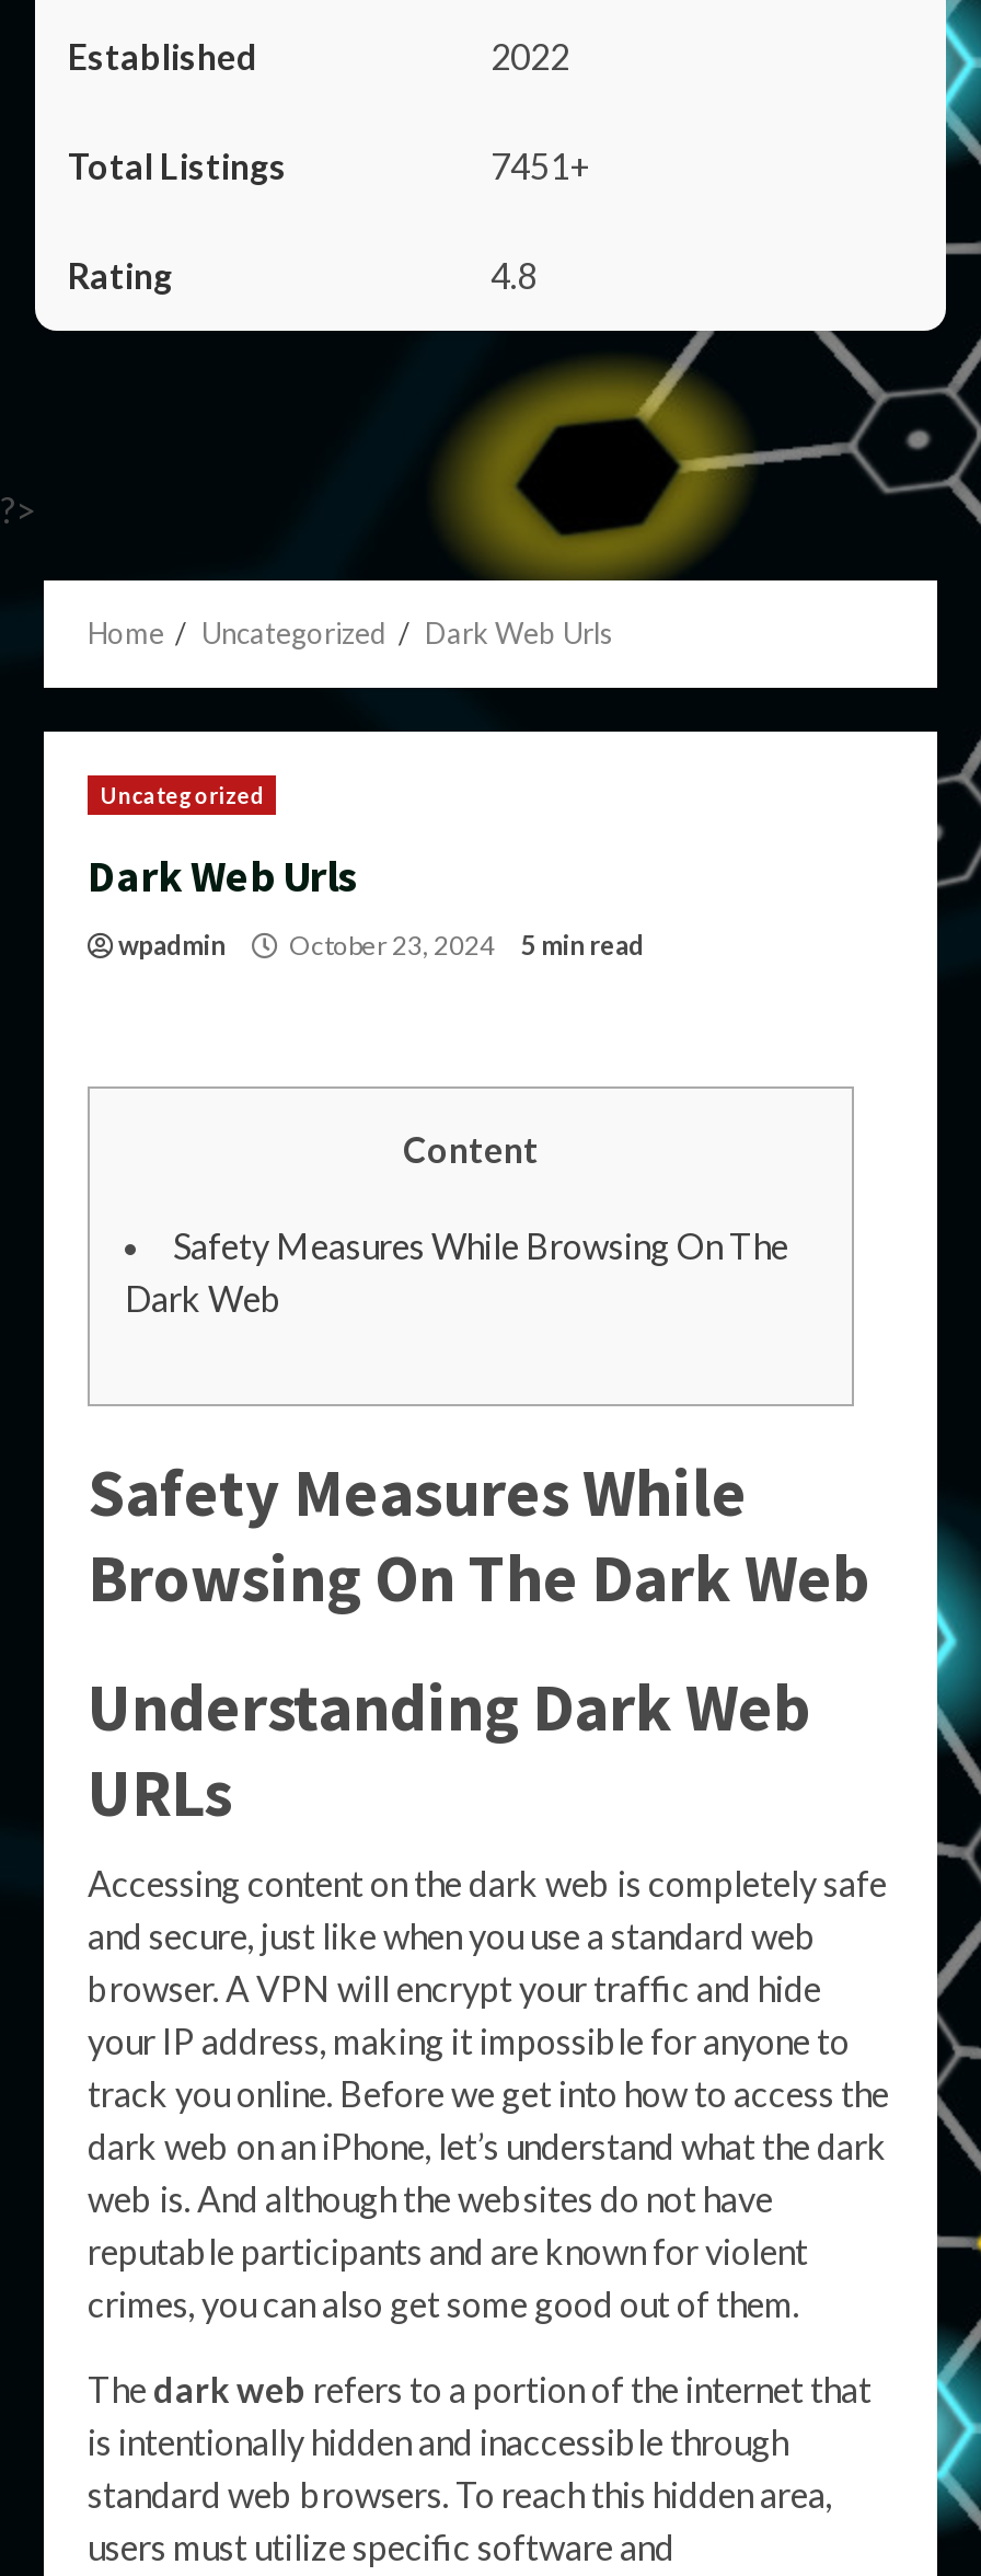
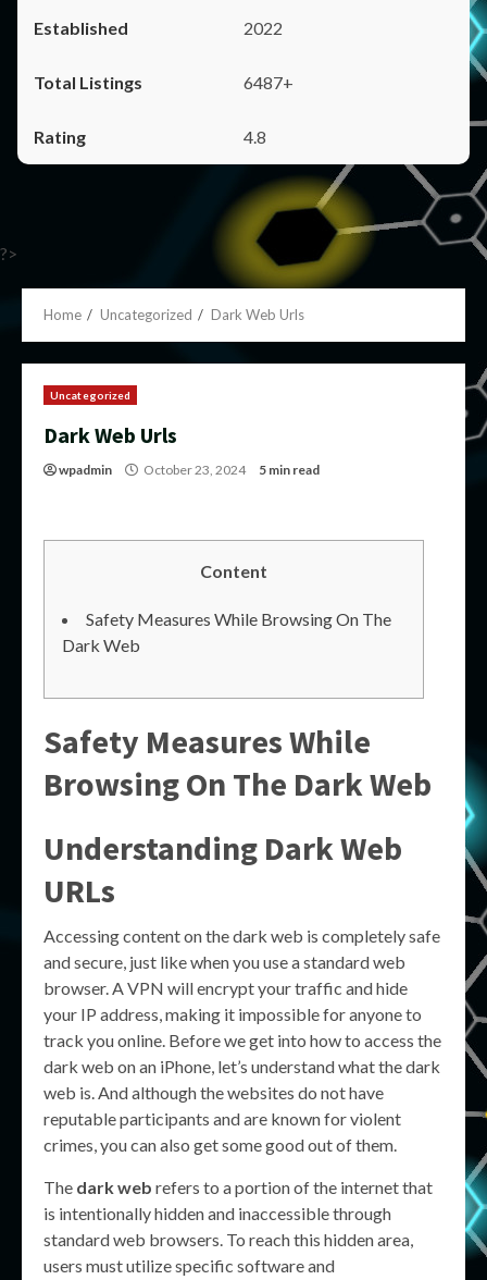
- 7451+
+ 6487+
